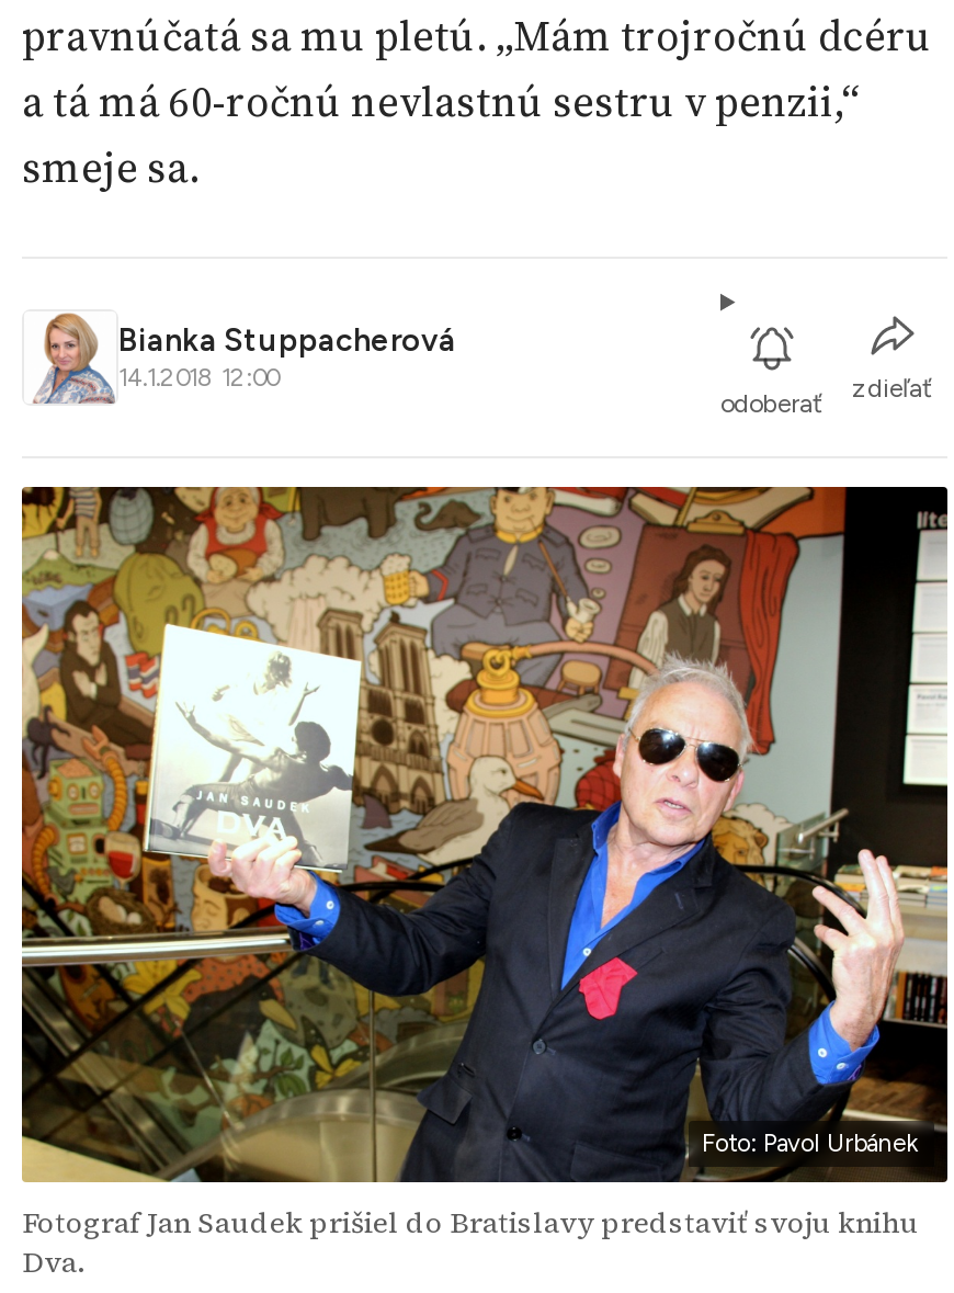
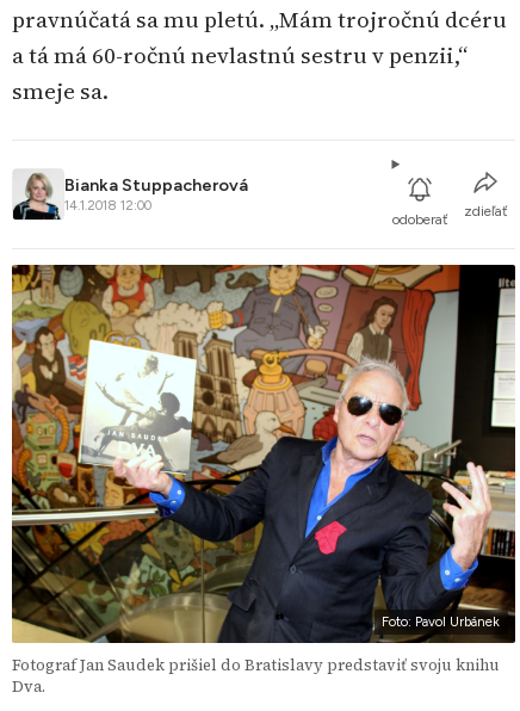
- [image]
+ [image]
